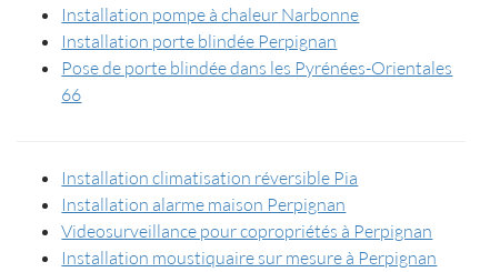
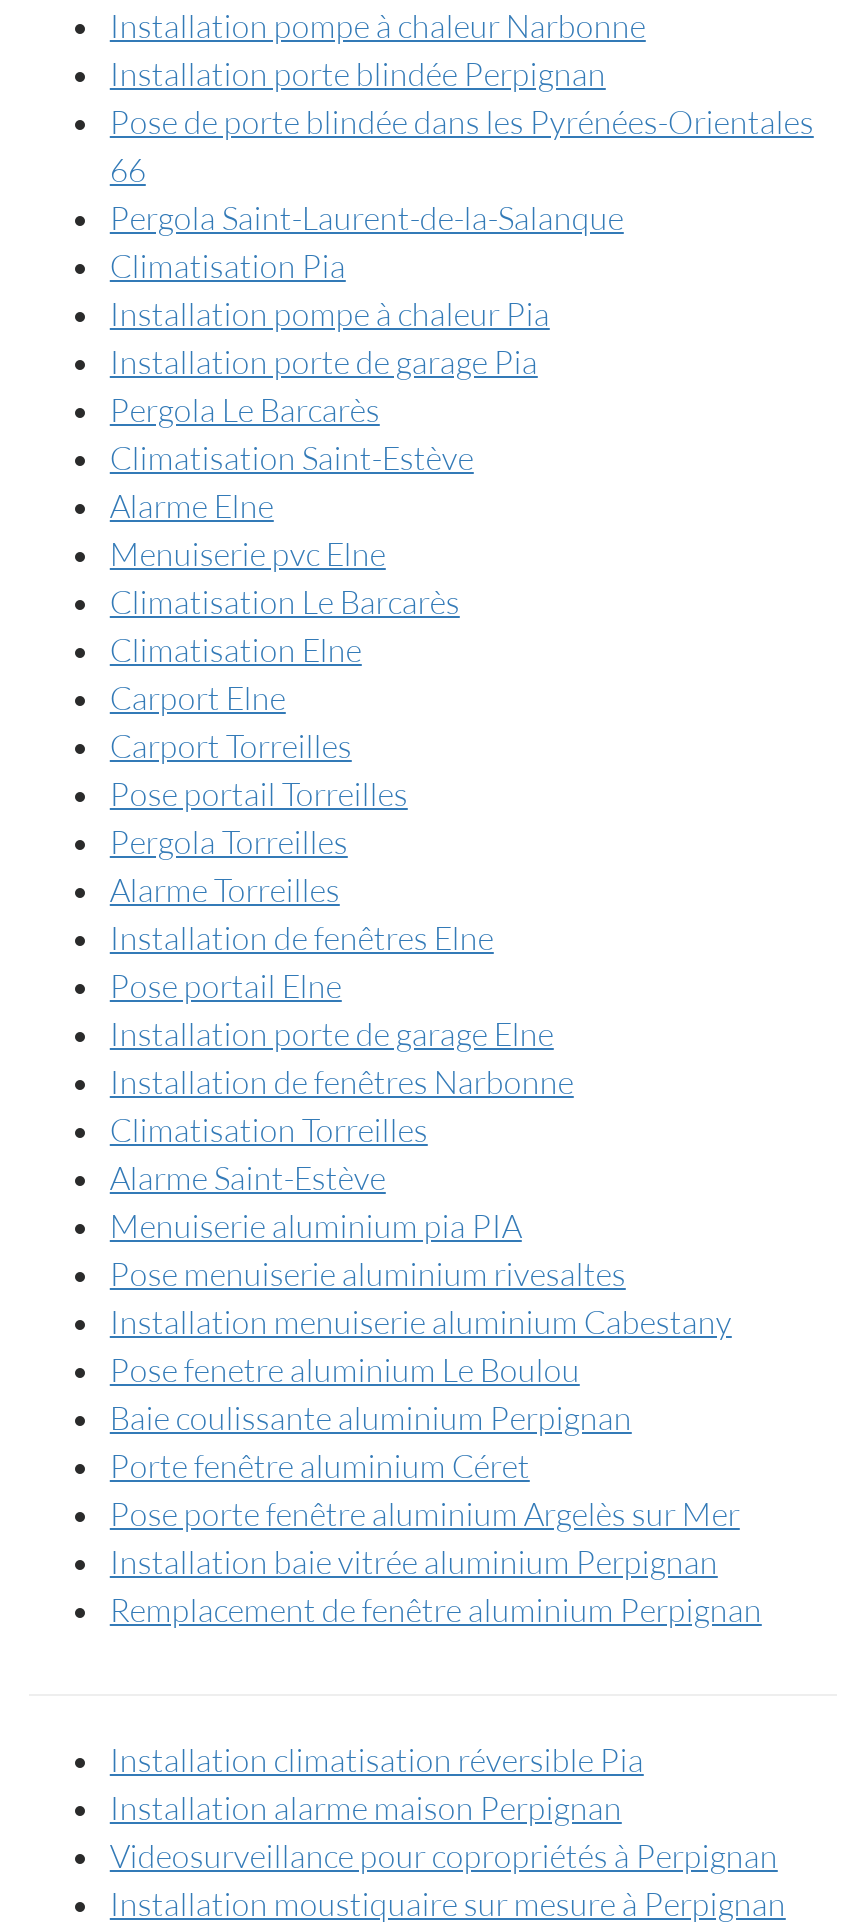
+ Pergola Saint-Laurent-de-la-Salanque
+ Climatisation Pia
+ Installation pompe à chaleur Pia
+ Installation porte de garage Pia
+ Pergola Le Barcarès
+ Climatisation Saint-Estève
+ Alarme Elne
+ Menuiserie pvc Elne
+ Climatisation Le Barcarès
+ Climatisation Elne
+ Carport Elne
+ Carport Torreilles
+ Pose portail Torreilles
+ Pergola Torreilles
+ Alarme Torreilles
+ Installation de fenêtres Elne
+ Pose portail Elne
+ Installation porte de garage Elne
+ Installation de fenêtres Narbonne
+ Climatisation Torreilles
+ Alarme Saint-Estève
+ Menuiserie aluminium pia PIA
+ Pose menuiserie aluminium rivesaltes
+ Installation menuiserie aluminium Cabestany
+ Pose fenetre aluminium Le Boulou
+ Baie coulissante aluminium Perpignan
+ Porte fenêtre aluminium Céret
+ Pose porte fenêtre aluminium Argelès sur Mer
+ Installation baie vitrée aluminium Perpignan
+ Remplacement de fenêtre aluminium Perpignan
